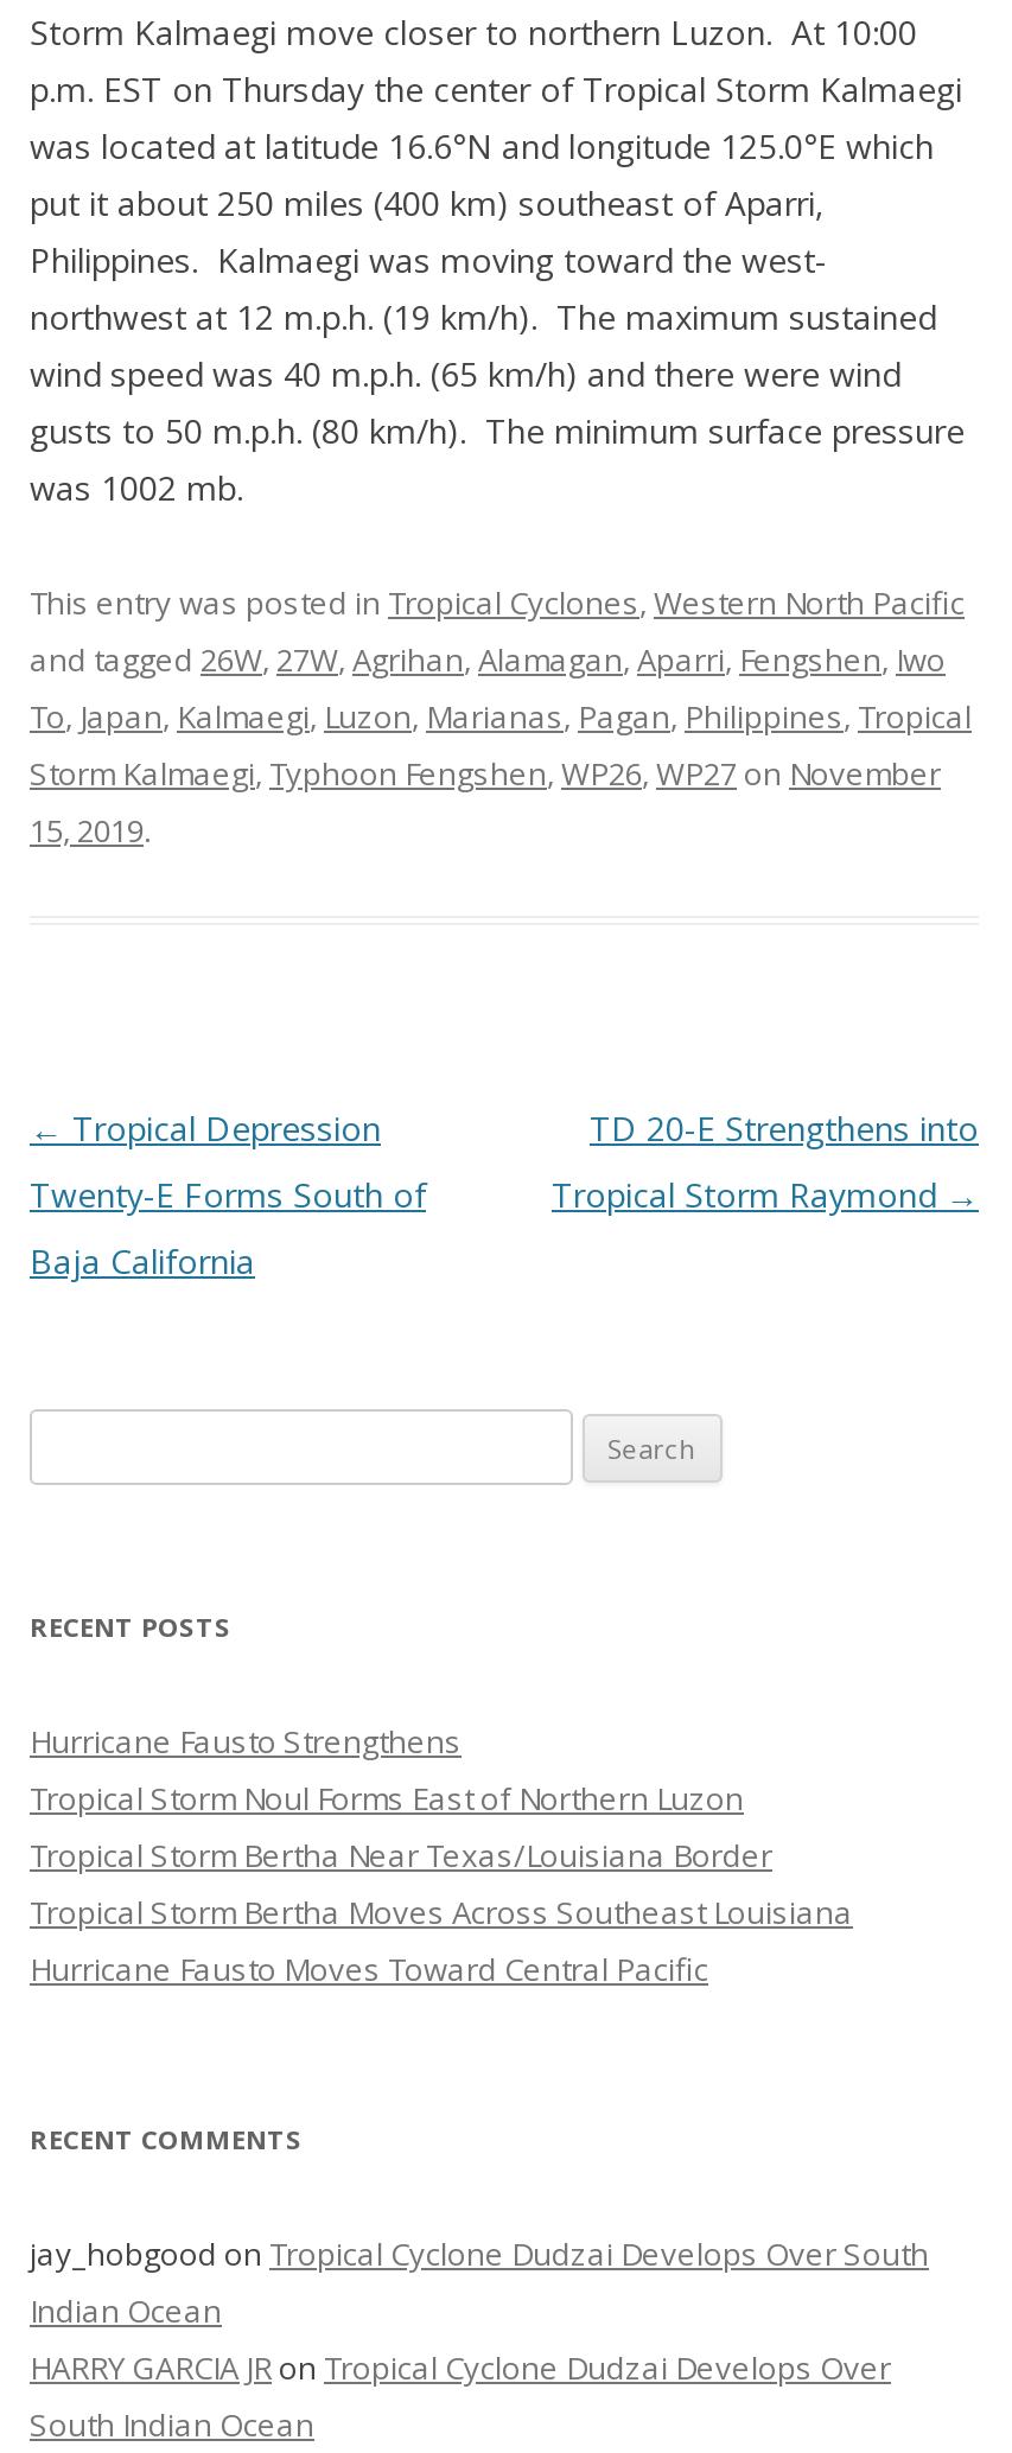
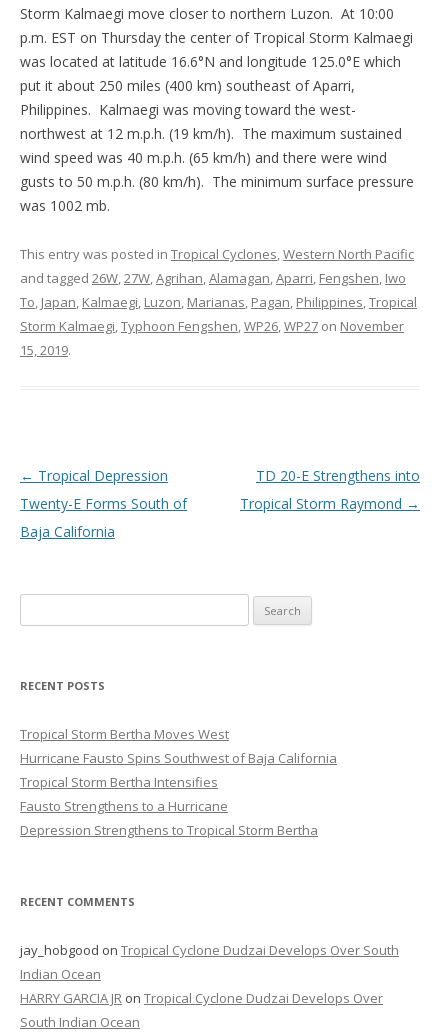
- Hurricane Fausto Strengthens
- Tropical Storm Noul Forms East of Northern Luzon
- Tropical Storm Bertha Near Texas/Louisiana Border
- Tropical Storm Bertha Moves Across Southeast Louisiana
- Hurricane Fausto Moves Toward Central Pacific
+ Tropical Storm Bertha Moves West
+ Hurricane Fausto Spins Southwest of Baja California
+ Tropical Storm Bertha Intensifies
+ Fausto Strengthens to a Hurricane
+ Depression Strengthens to Tropical Storm Bertha
